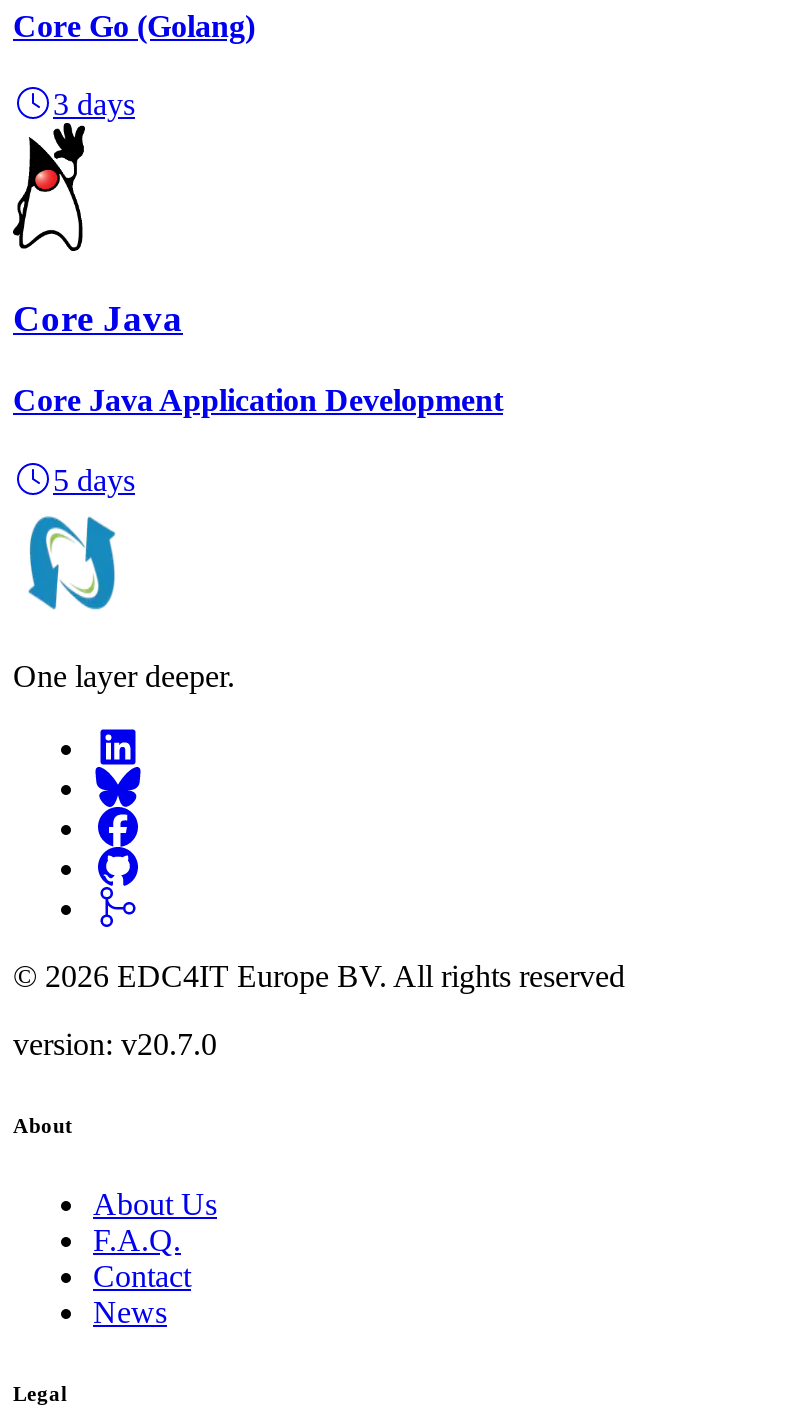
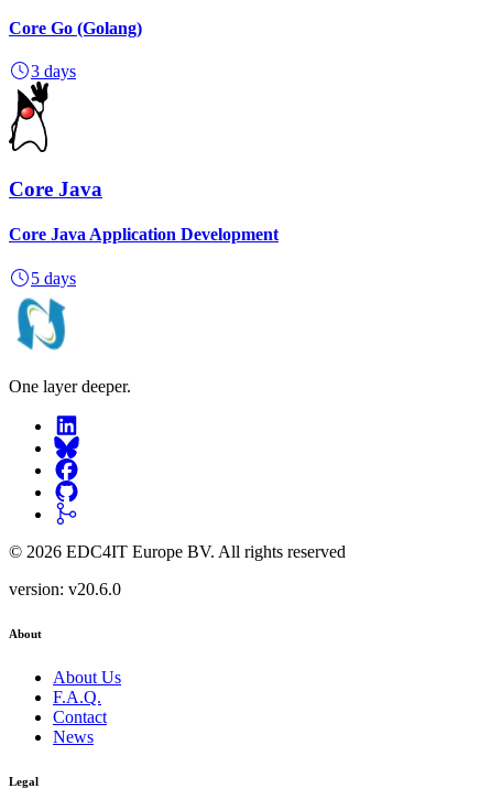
- version: v20.7.0
+ version: v20.6.0
